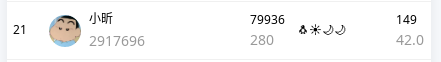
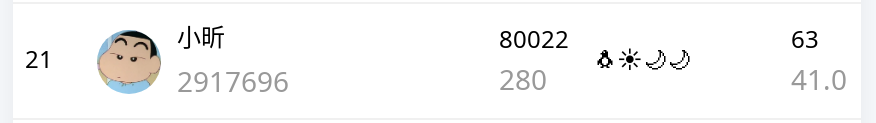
- 79936
+ 80022

- 149
+ 63

- 42.0
+ 41.0
